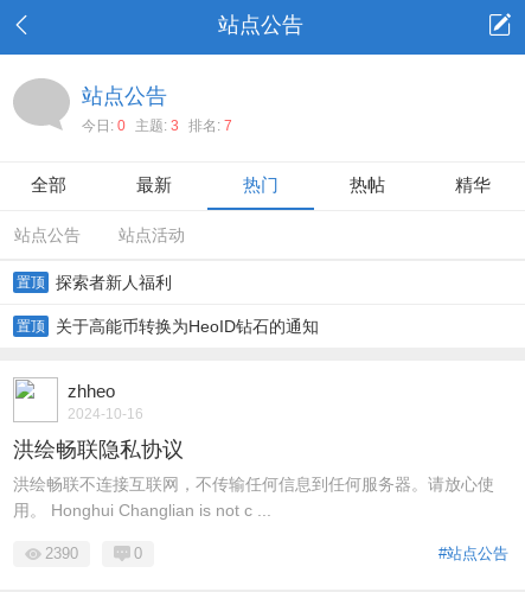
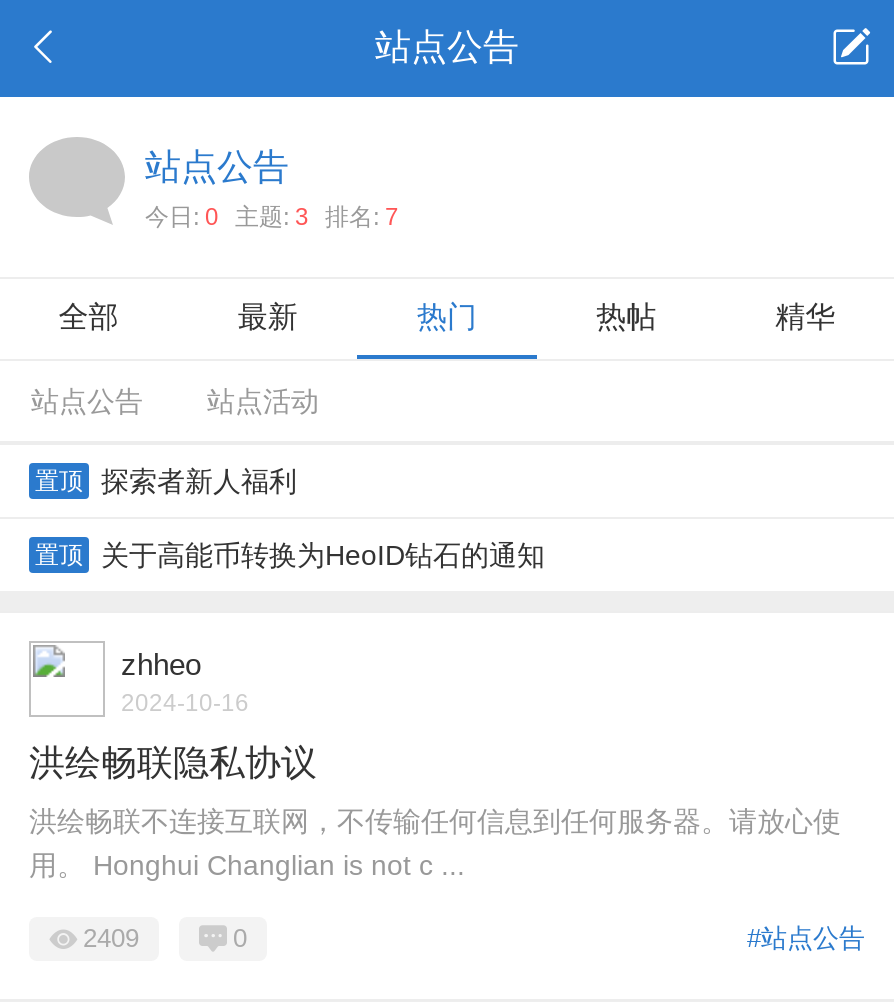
- 2390
+ 2409
